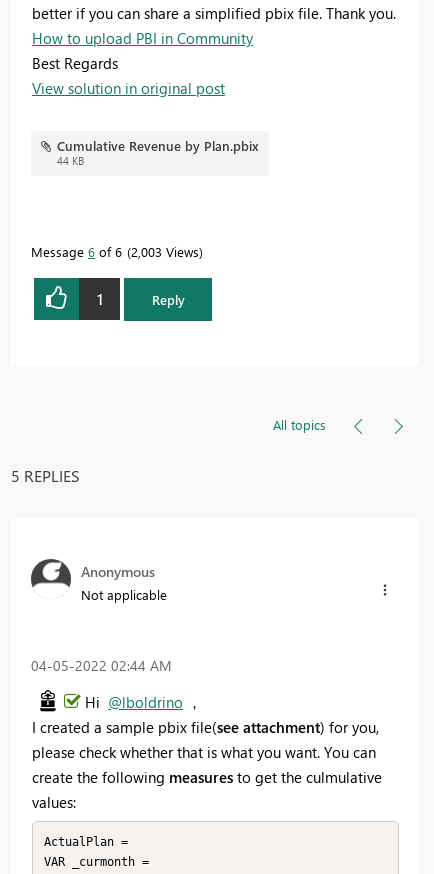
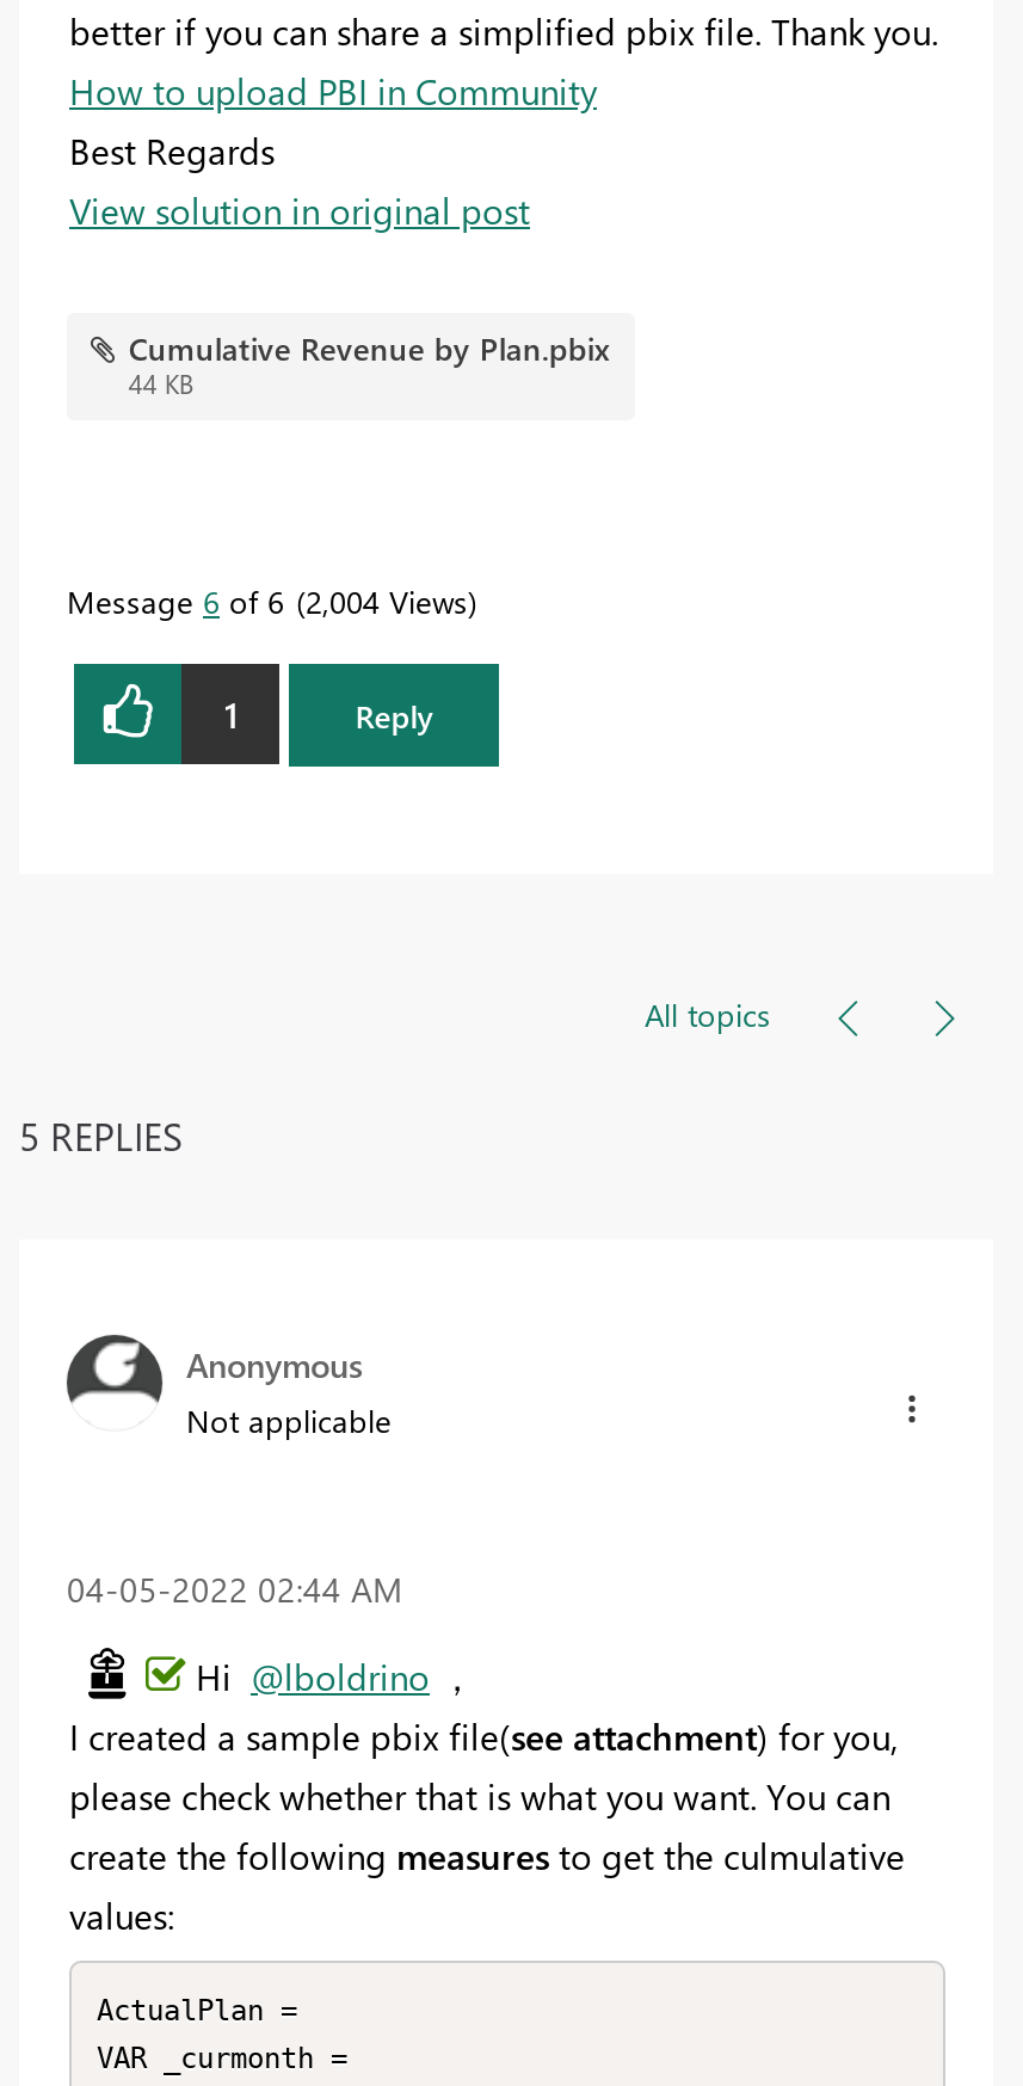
- Message 6 of 6 2,003 Views
+ Message 6 of 6 2,004 Views
